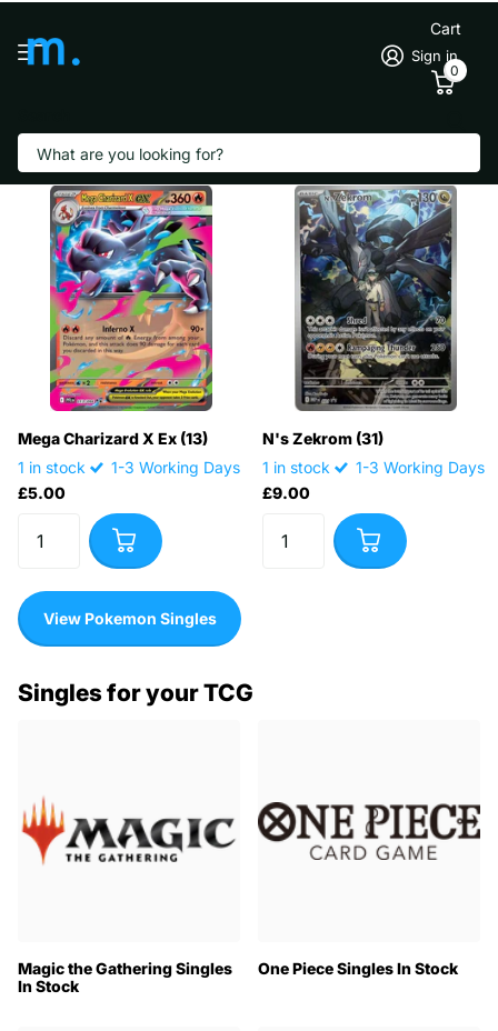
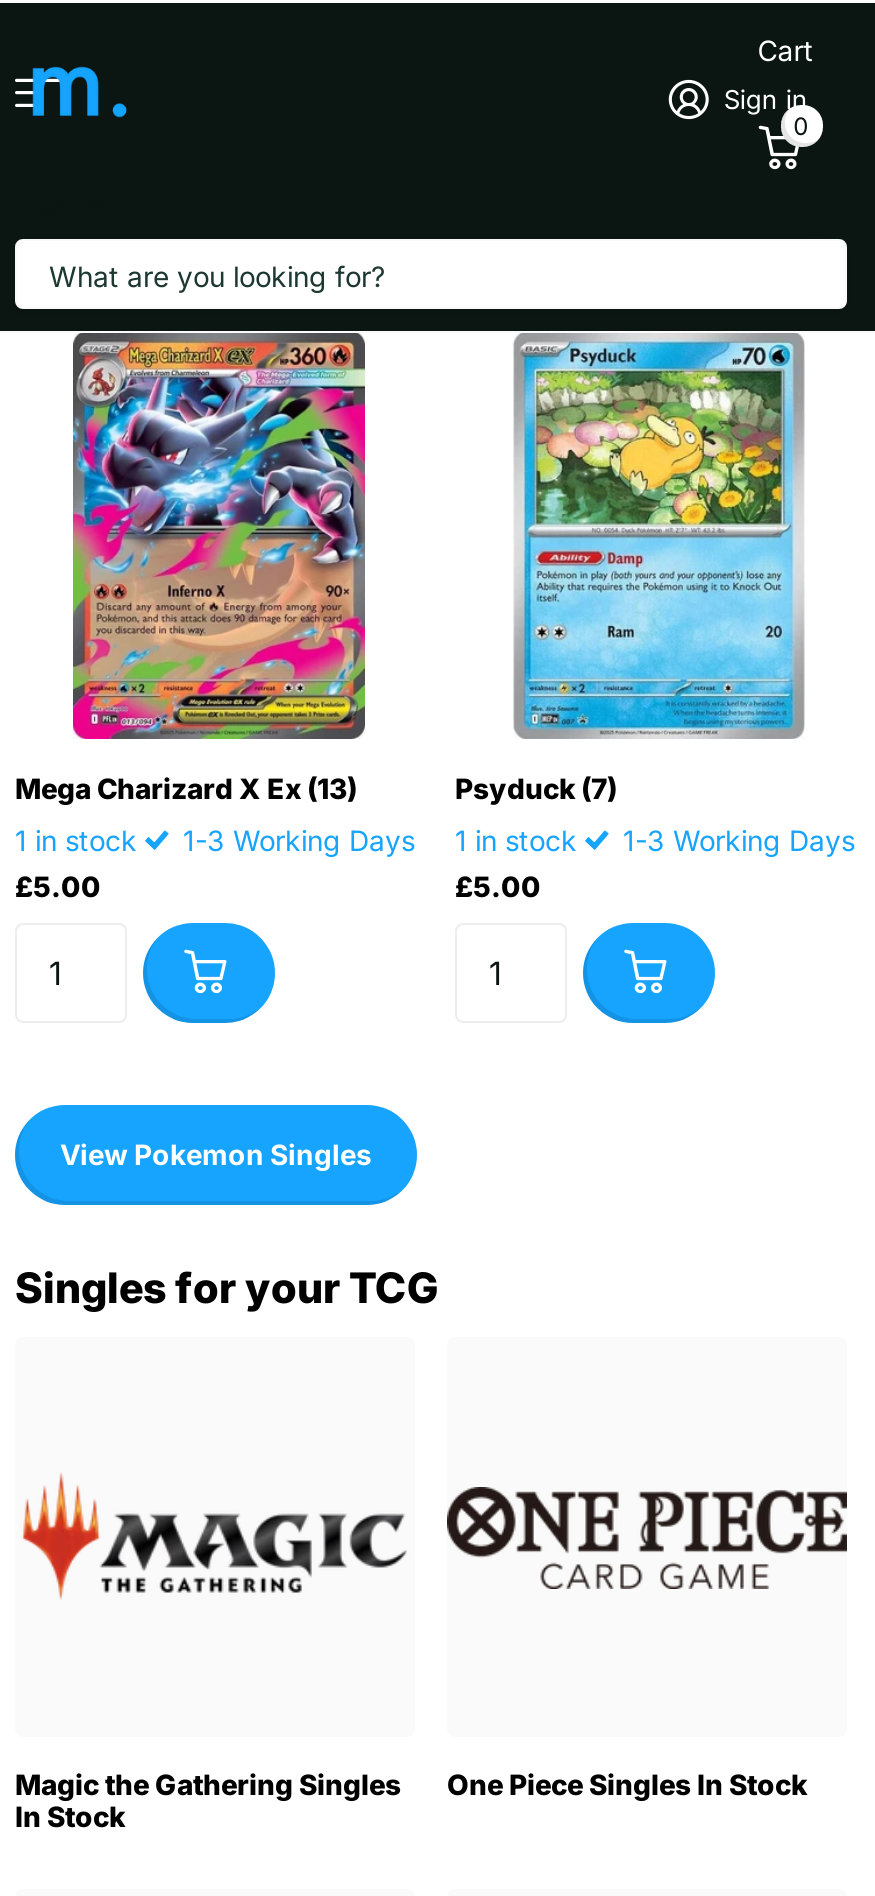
- [image]
- N's Zekrom (31)
+ [image]
+ Psyduck (7)

- £9.00
+ £5.00
